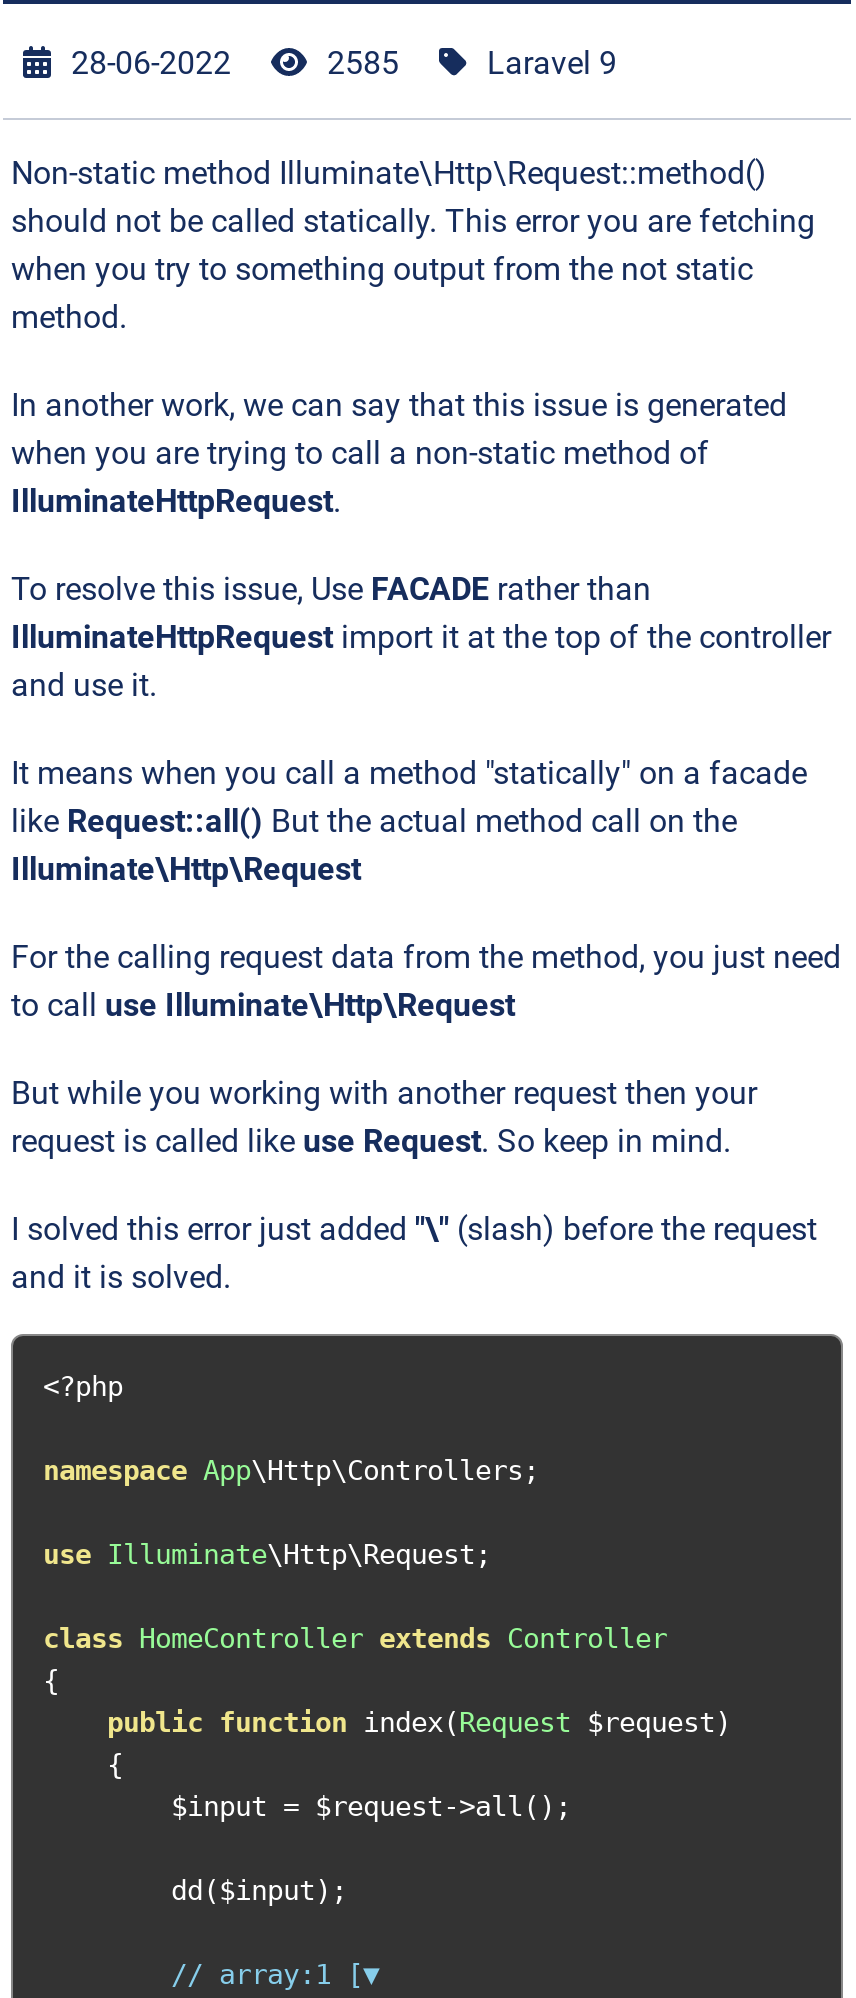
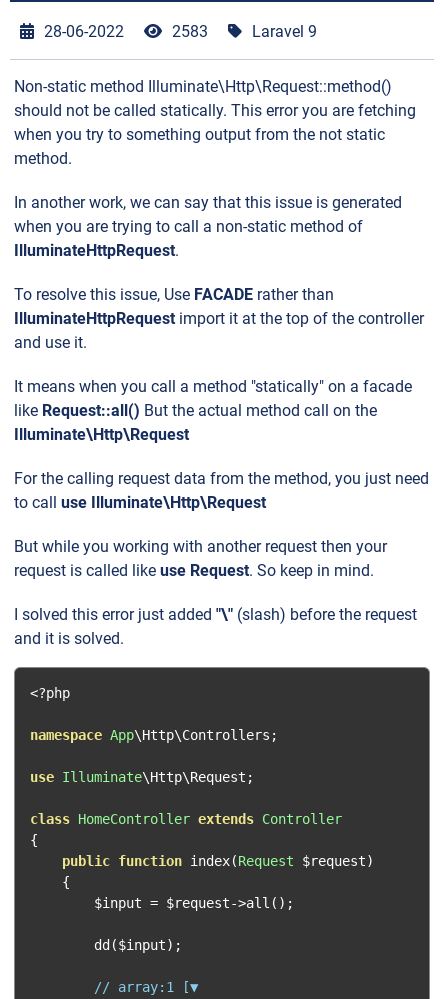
- 2585
+ 2583
